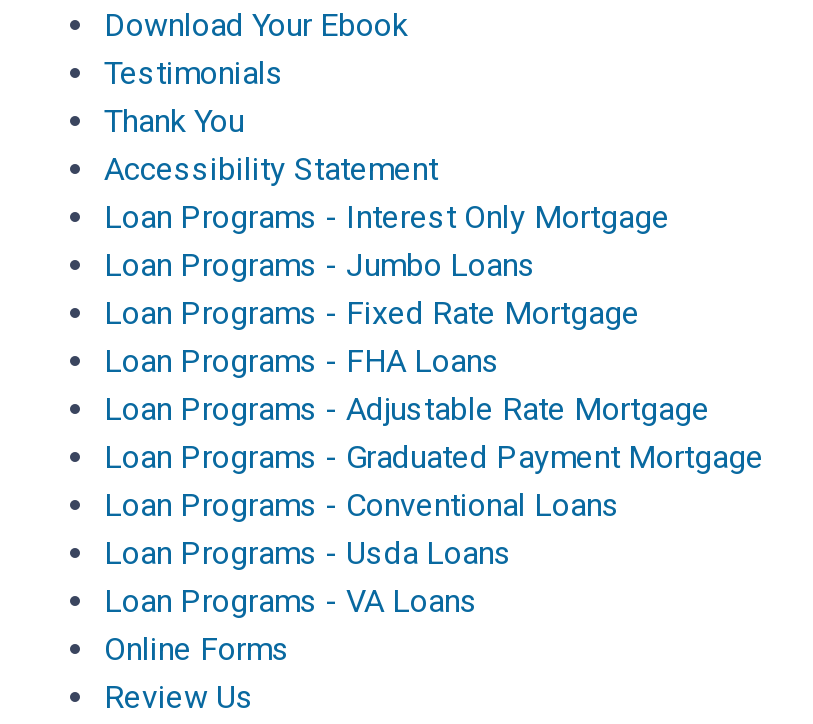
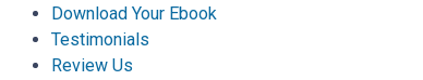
- Thank You
- Accessibility Statement
- Loan Programs - Interest Only Mortgage
- Loan Programs - Jumbo Loans
- Loan Programs - Fixed Rate Mortgage
- Loan Programs - FHA Loans
- Loan Programs - Adjustable Rate Mortgage
- Loan Programs - Graduated Payment Mortgage
- Loan Programs - Conventional Loans
- Loan Programs - Usda Loans
- Loan Programs - VA Loans
- Online Forms
